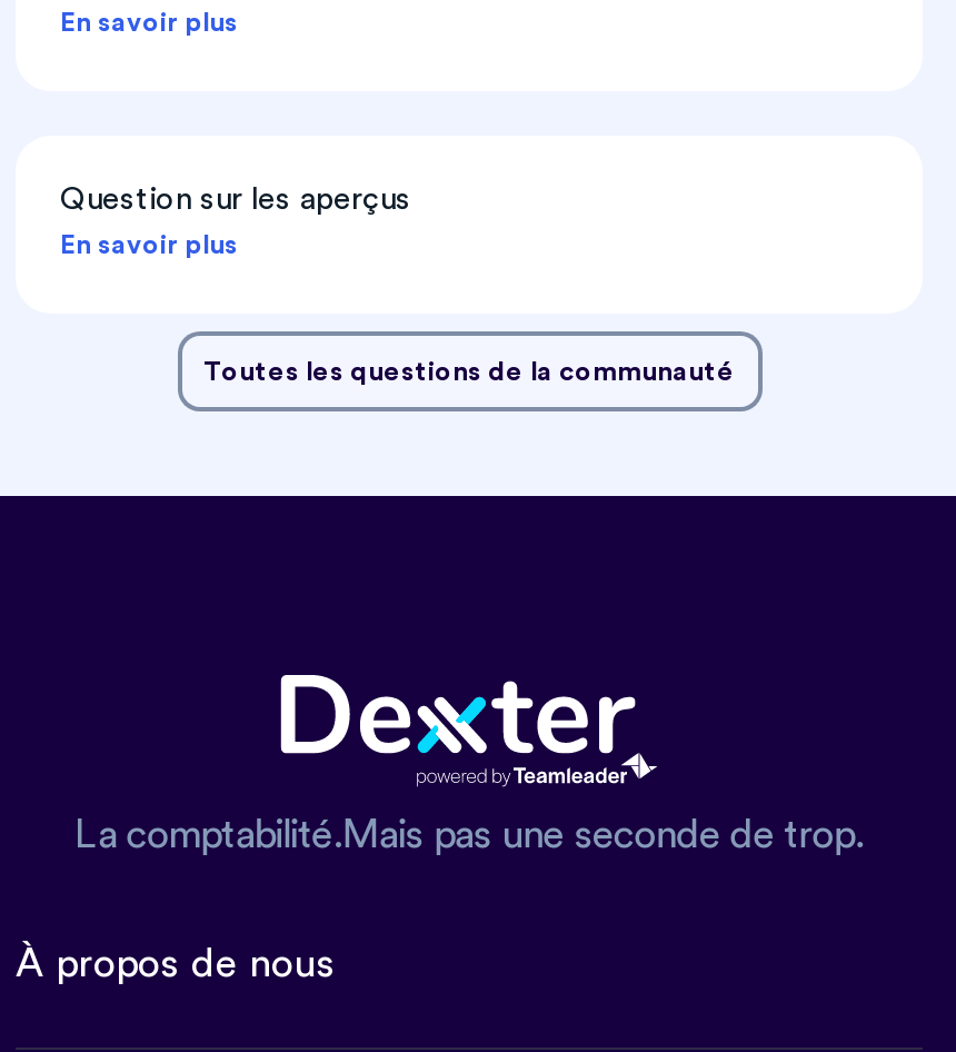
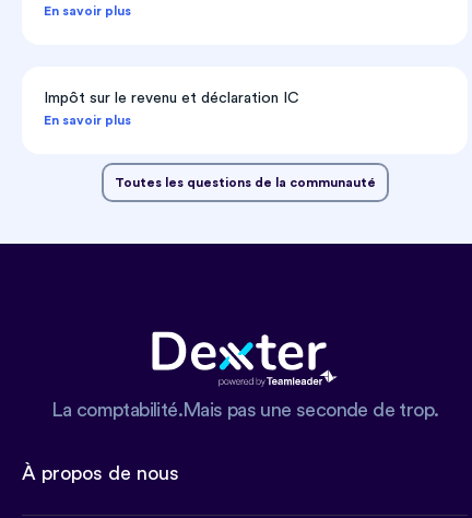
- Question sur les aperçus
+ Impôt sur le revenu et déclaration IC
